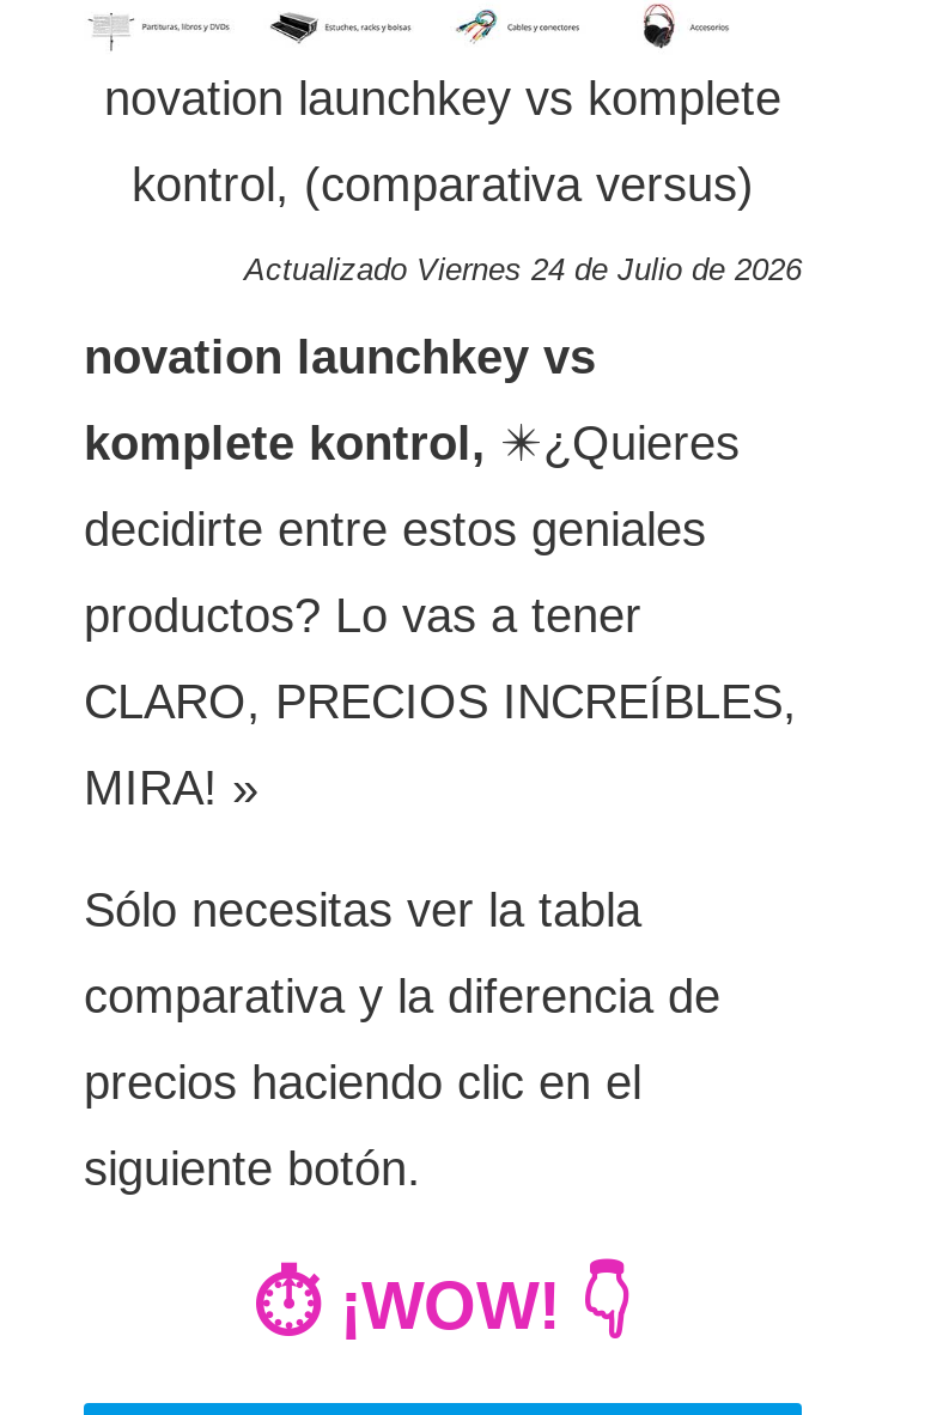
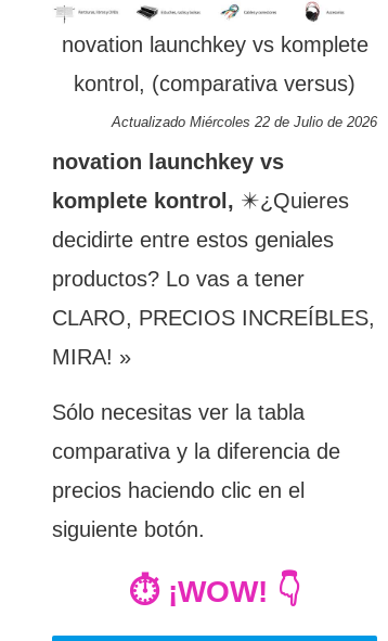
- Actualizado Viernes 24 de Julio de 2026
+ Actualizado Miércoles 22 de Julio de 2026
